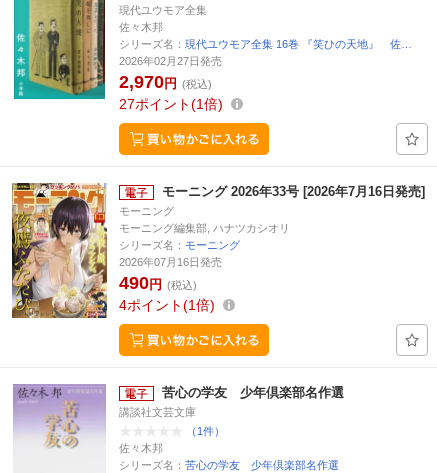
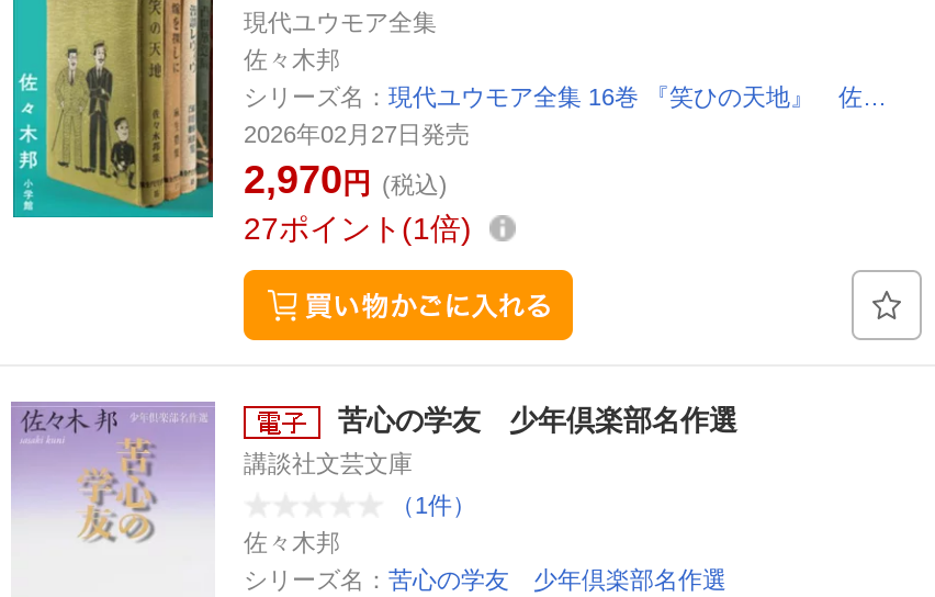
- [image]
- モーニング 2026年33号 [2026年7月16日発売]
- モーニング
- モーニング編集部, ハナツカシオリ
- シリーズ名：モーニング
- 2026年07月16日発売
- 490円 (税込)
- 4ポイント 1倍
